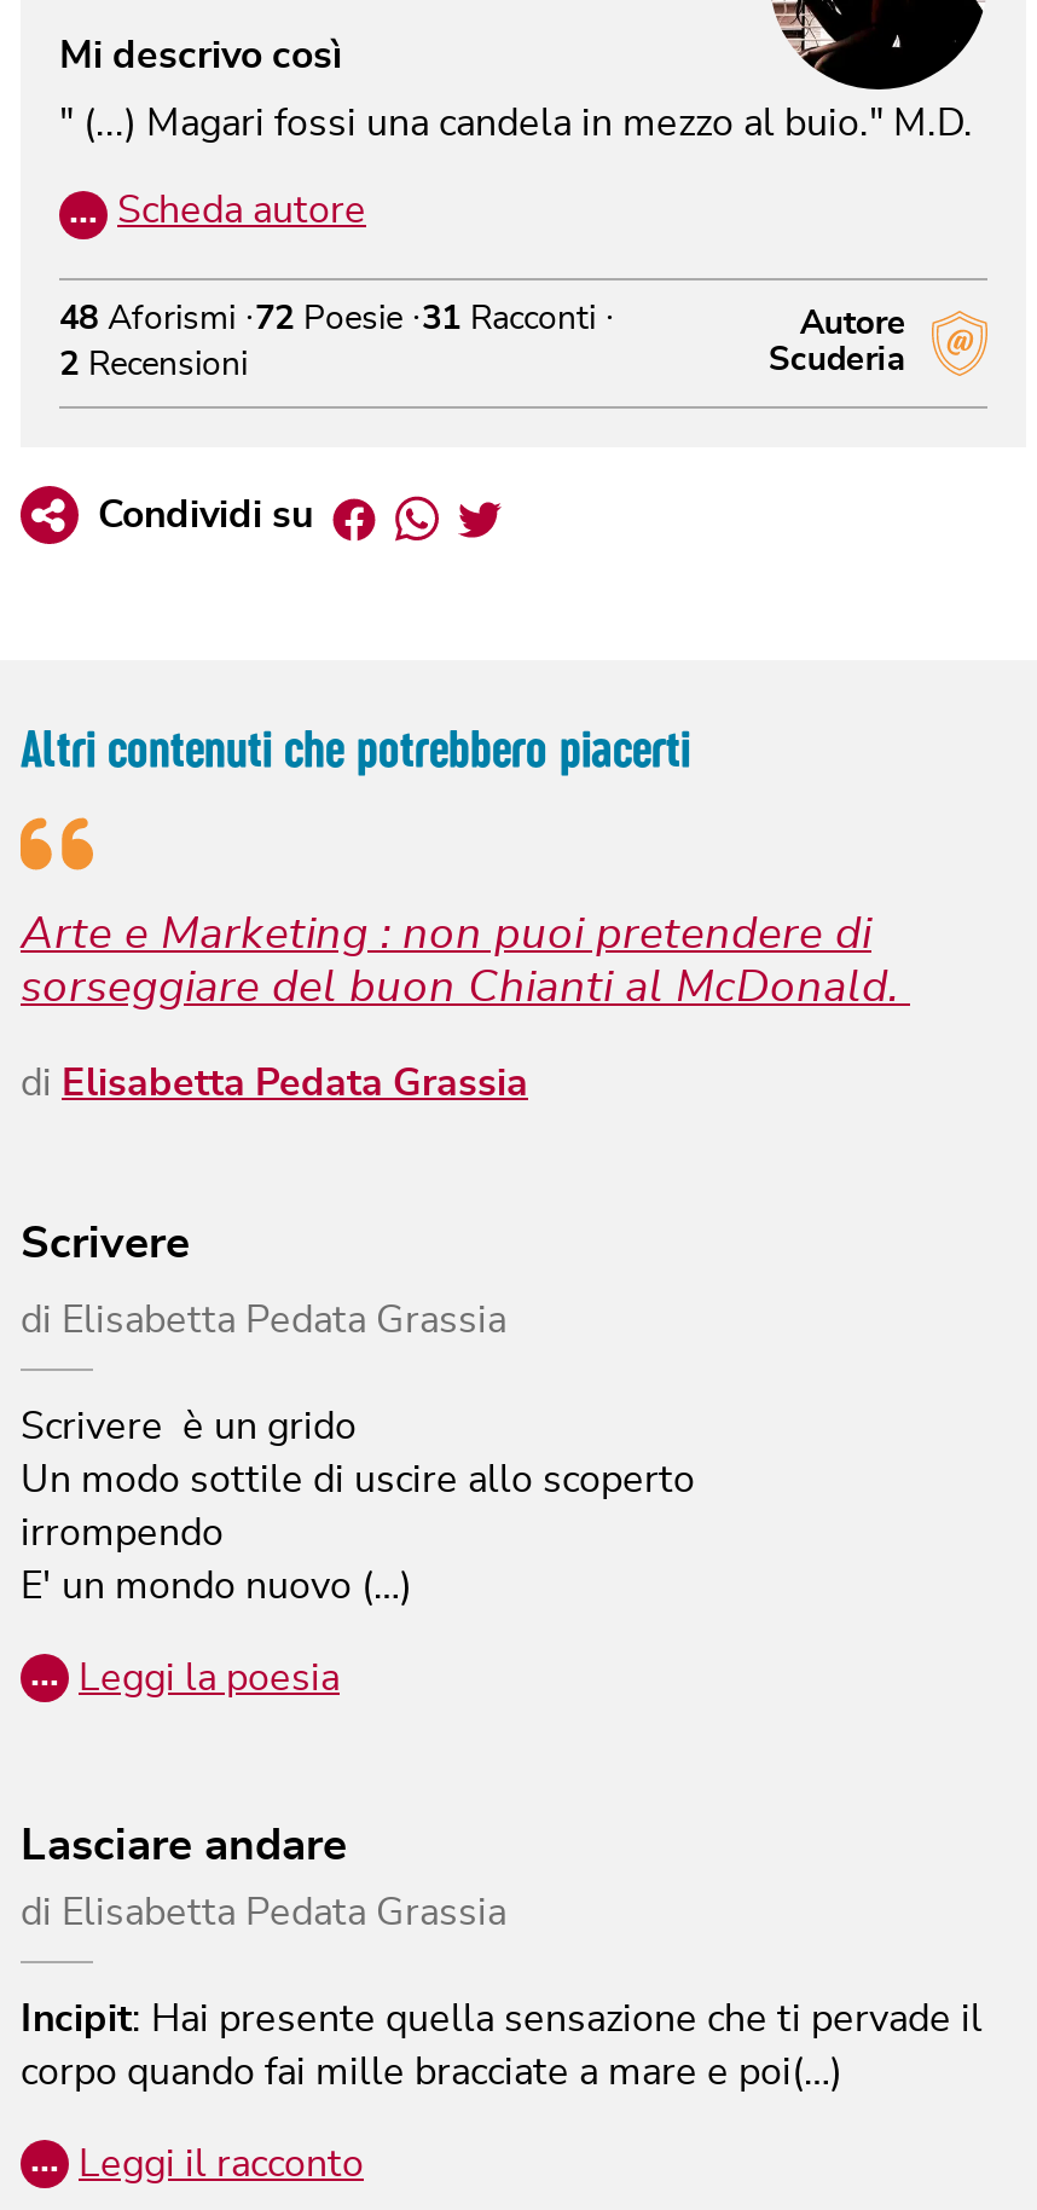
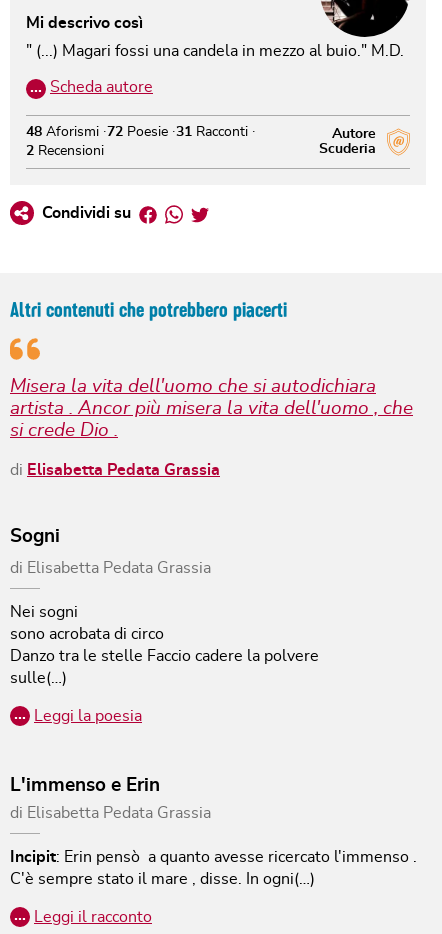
- Arte e Marketing : non puoi pretendere di
- sorseggiare del buon Chianti al McDonald.
+ Misera la vita dell'uomo che si autodichiara
+ artista . Ancor più misera la vita dell'uomo , che
+ si crede Dio .

- Scrivere
+ Sogni

- Scrivere è un grido
- Un modo sottile di uscire allo scoperto
- irrompendo
- E' un mondo nuovo (…)
+ Nei sogni
+ sono acrobata di circo
+ Danzo tra le stelle Faccio cadere la polvere
+ sulle(…)

- Lasciare andare
+ L'immenso e Erin

- Incipit: Hai presente quella sensazione che ti pervade il
- corpo quando fai mille bracciate a mare e poi(…)
+ Incipit: Erin pensò a quanto avesse ricercato l'immenso .
+ C'è sempre stato il mare , disse. In ogni(…)
